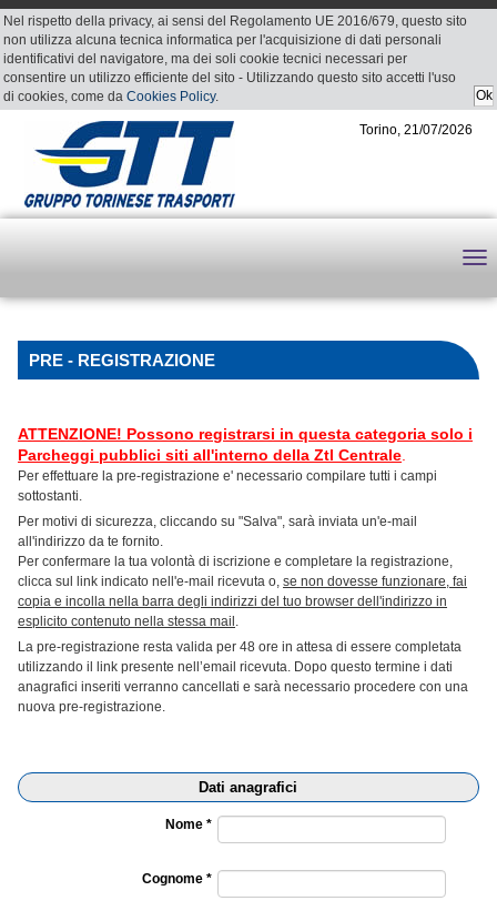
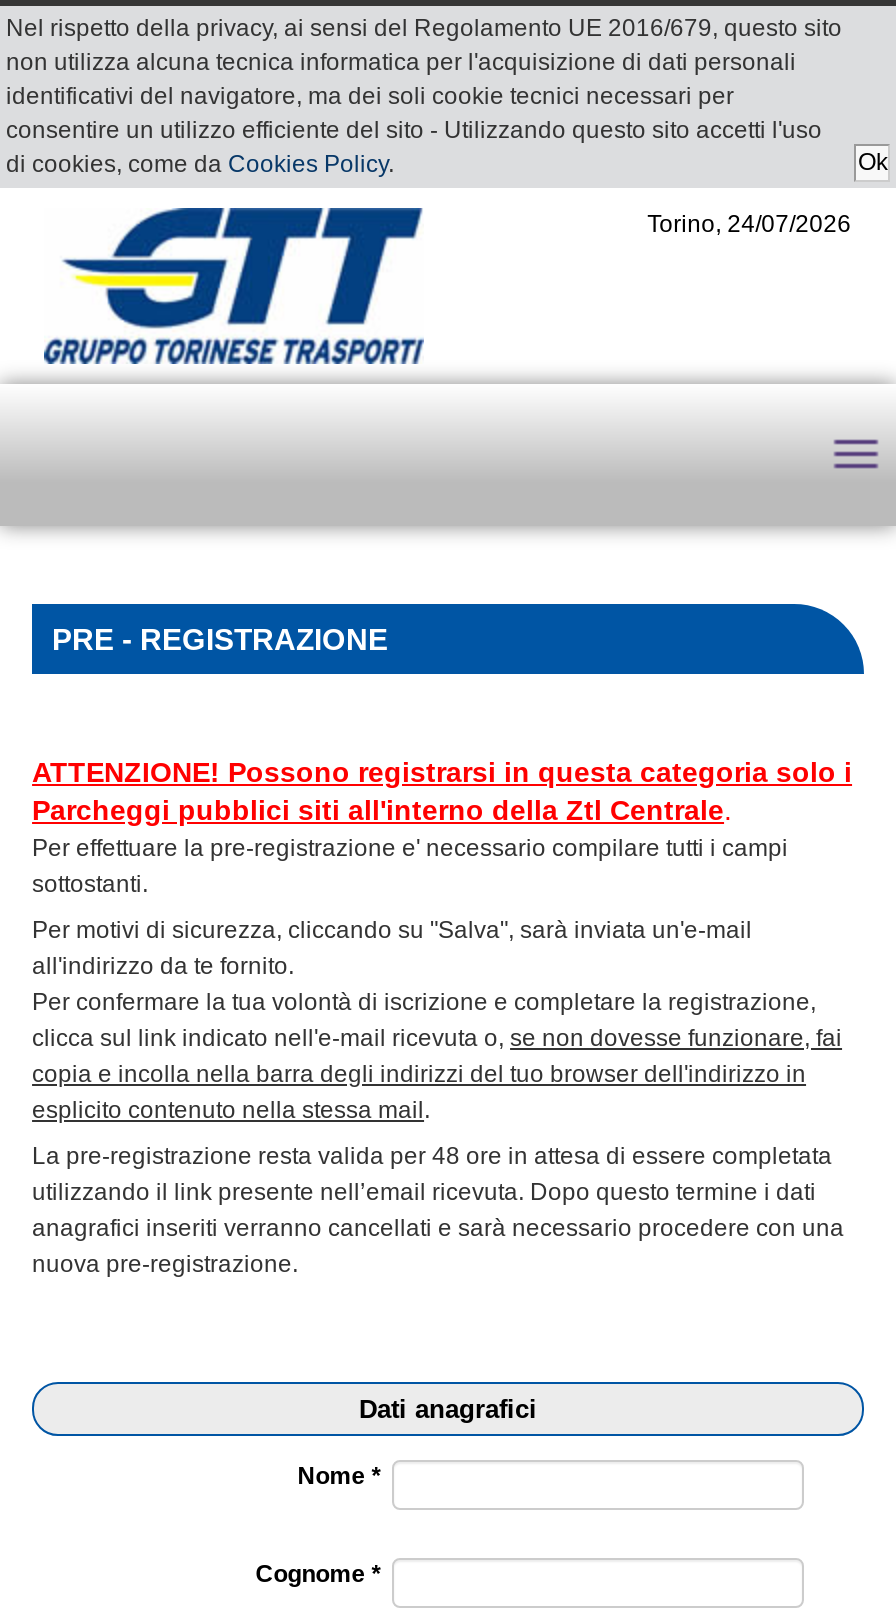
- Torino, 21/07/2026
+ Torino, 24/07/2026
